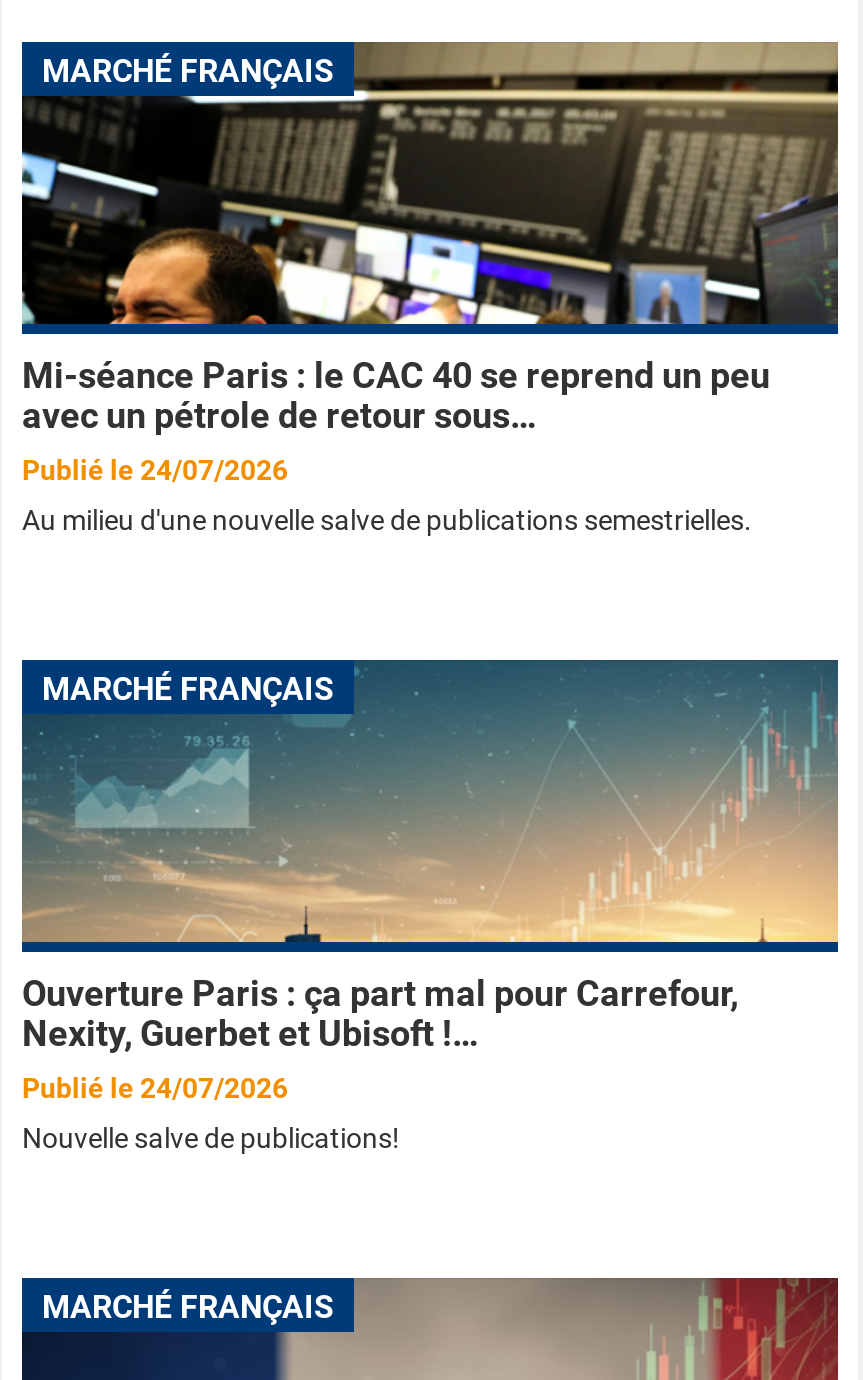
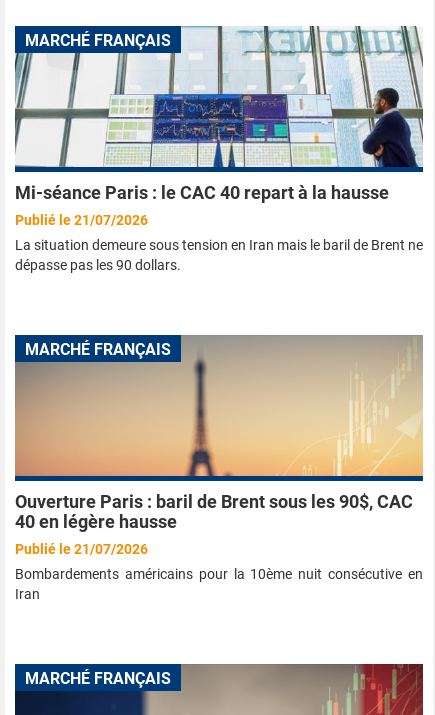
- [image]
- Mi-séance Paris : le CAC 40 se reprend un peu
- avec un pétrole de retour sous…
- Publié le 24/07/2026
+ [image]
+ Mi-séance Paris : le CAC 40 repart à la hausse
+ Publié le 21/07/2026

- Au milieu d'une nouvelle salve de publications semestrielles.
+ La situation demeure sous tension en Iran mais le baril de Brent ne
+ dépasse pas les 90 dollars.

- [image]
- Ouverture Paris : ça part mal pour Carrefour,
- Nexity, Guerbet et Ubisoft !…
- Publié le 24/07/2026
+ [image]
+ Ouverture Paris : baril de Brent sous les 90$, CAC
+ 40 en légère hausse
+ Publié le 21/07/2026

- Nouvelle salve de publications!
+ Bombardements américains pour la 10ème nuit consécutive en
+ Iran
